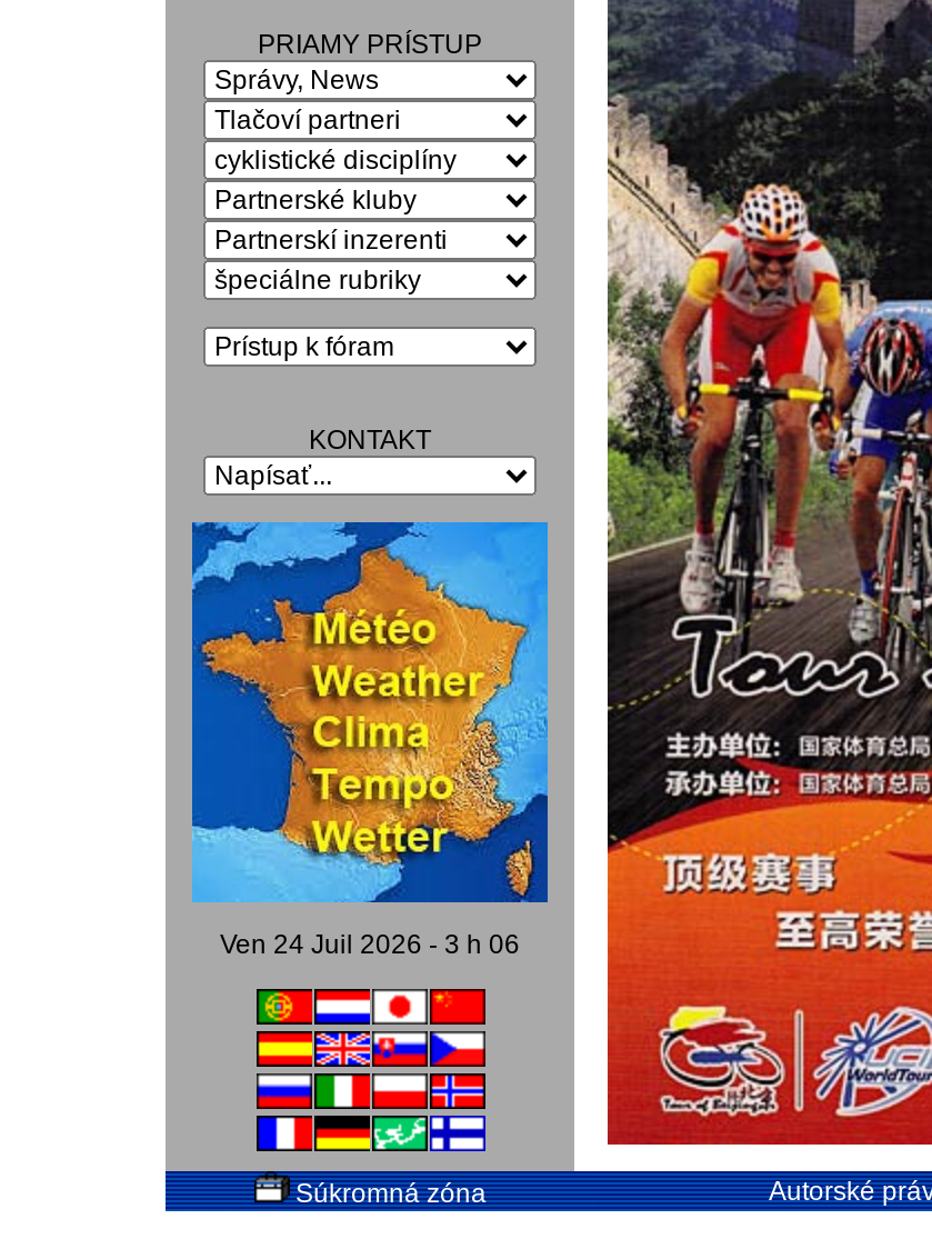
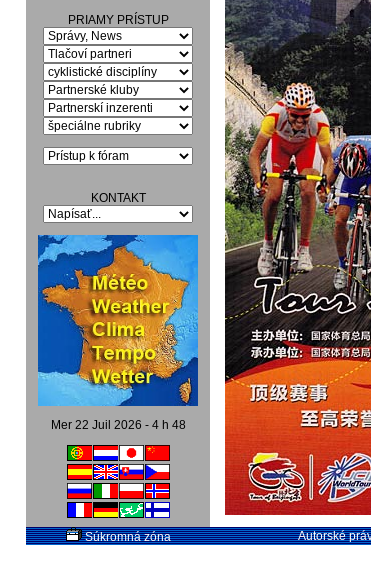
- Ven 24 Juil 2026 - 3 h 06
+ Mer 22 Juil 2026 - 4 h 48
